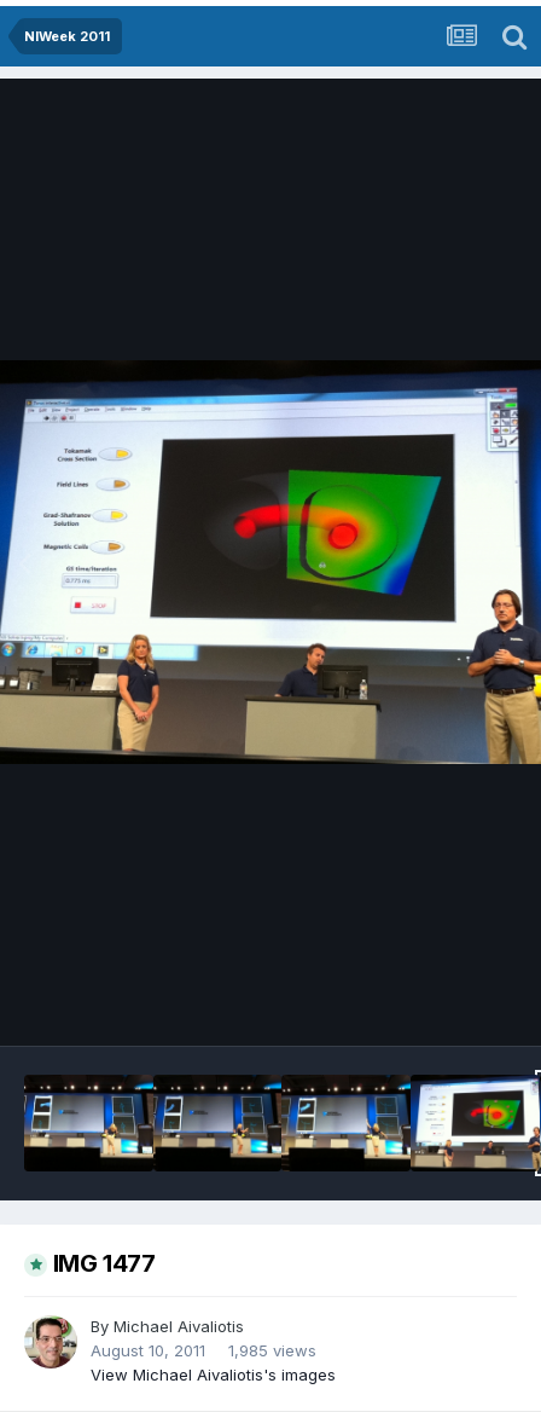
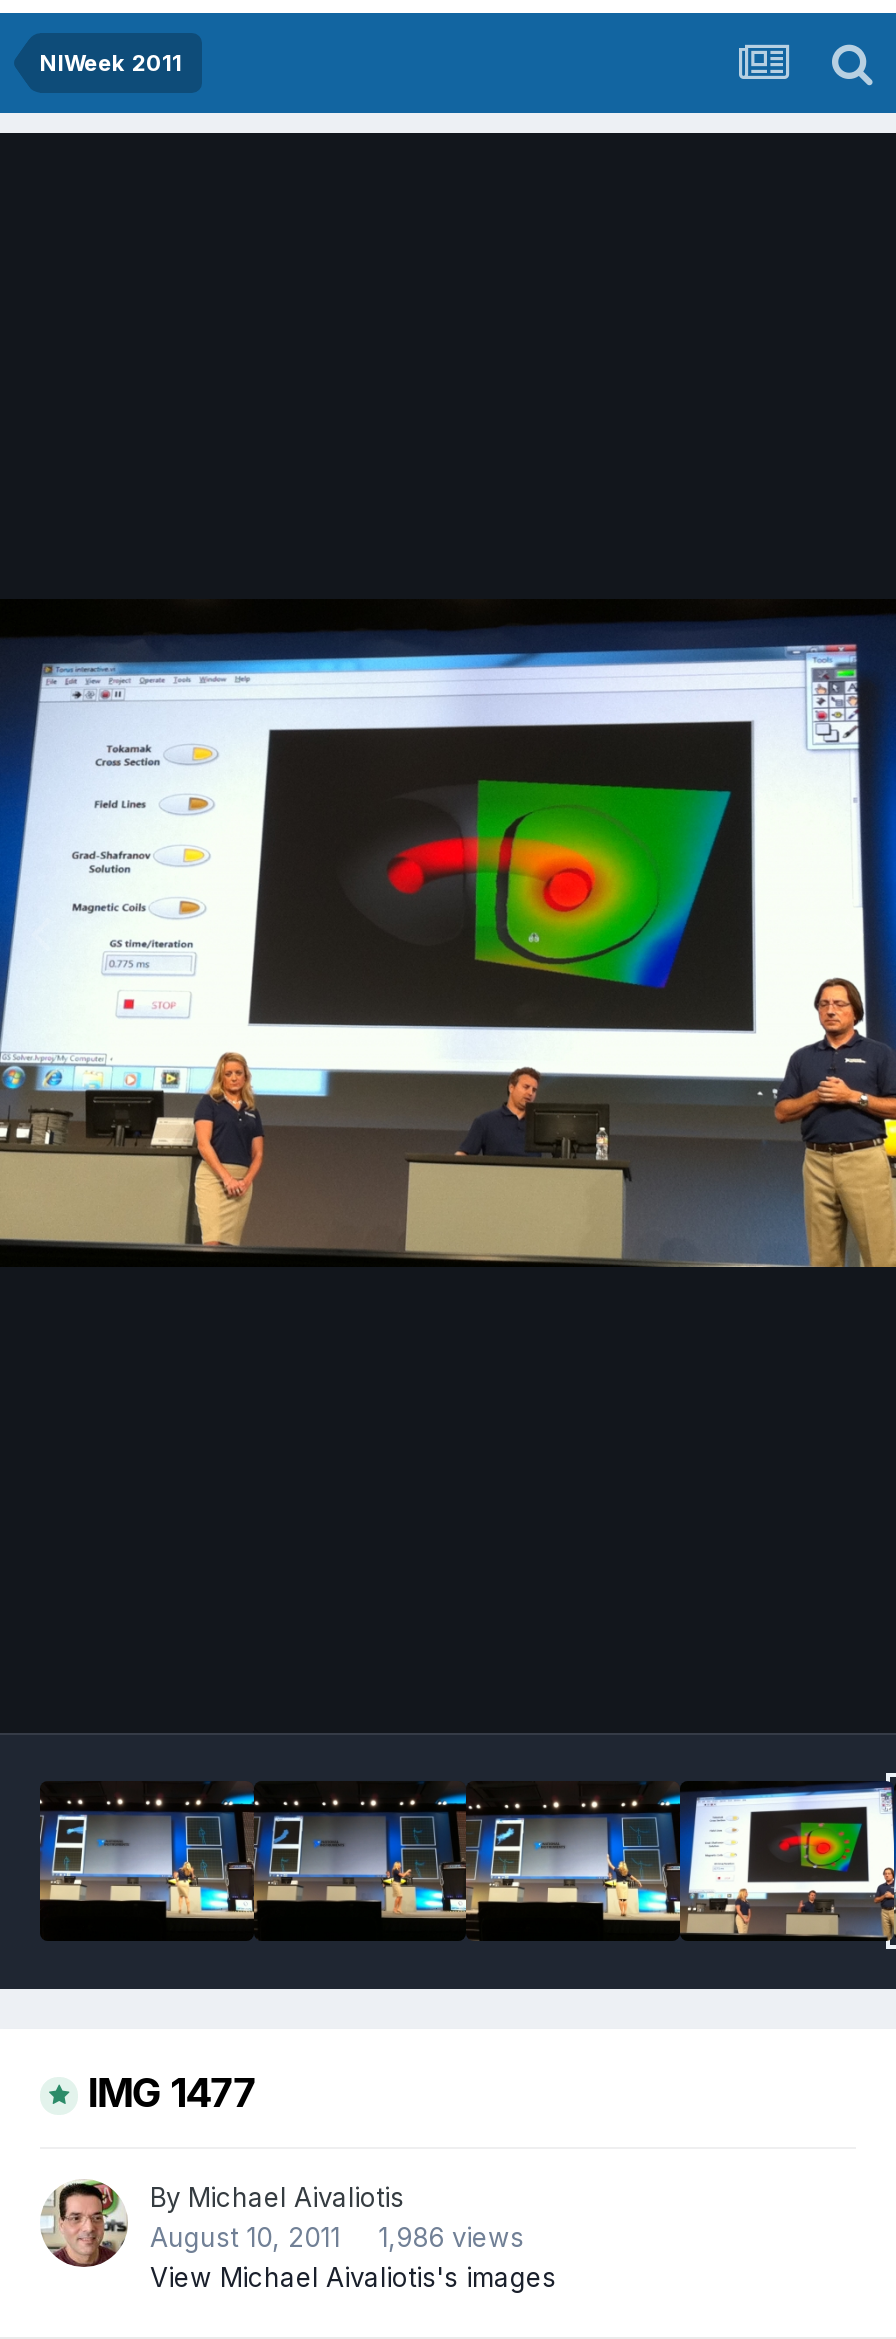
- August 10, 2011 1,985 views
+ August 10, 2011 1,986 views
